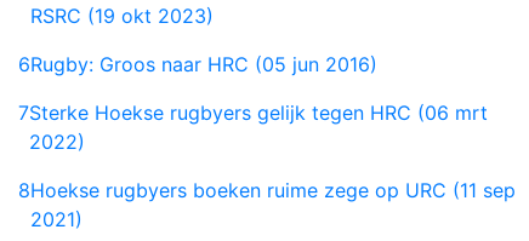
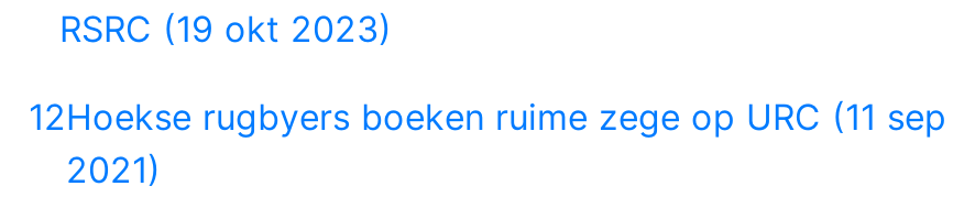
- 6Rugby: Groos naar HRC (05 jun 2016)
- 7Sterke Hoekse rugbyers gelijk tegen HRC (06 mrt
- 2022)
- 8Hoekse rugbyers boeken ruime zege op URC (11 sep
+ 12Hoekse rugbyers boeken ruime zege op URC (11 sep
